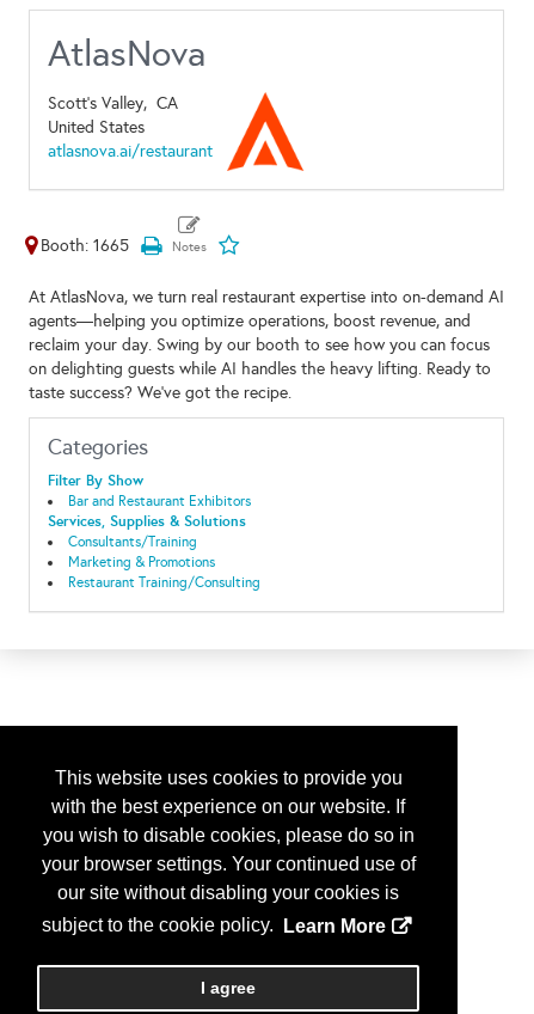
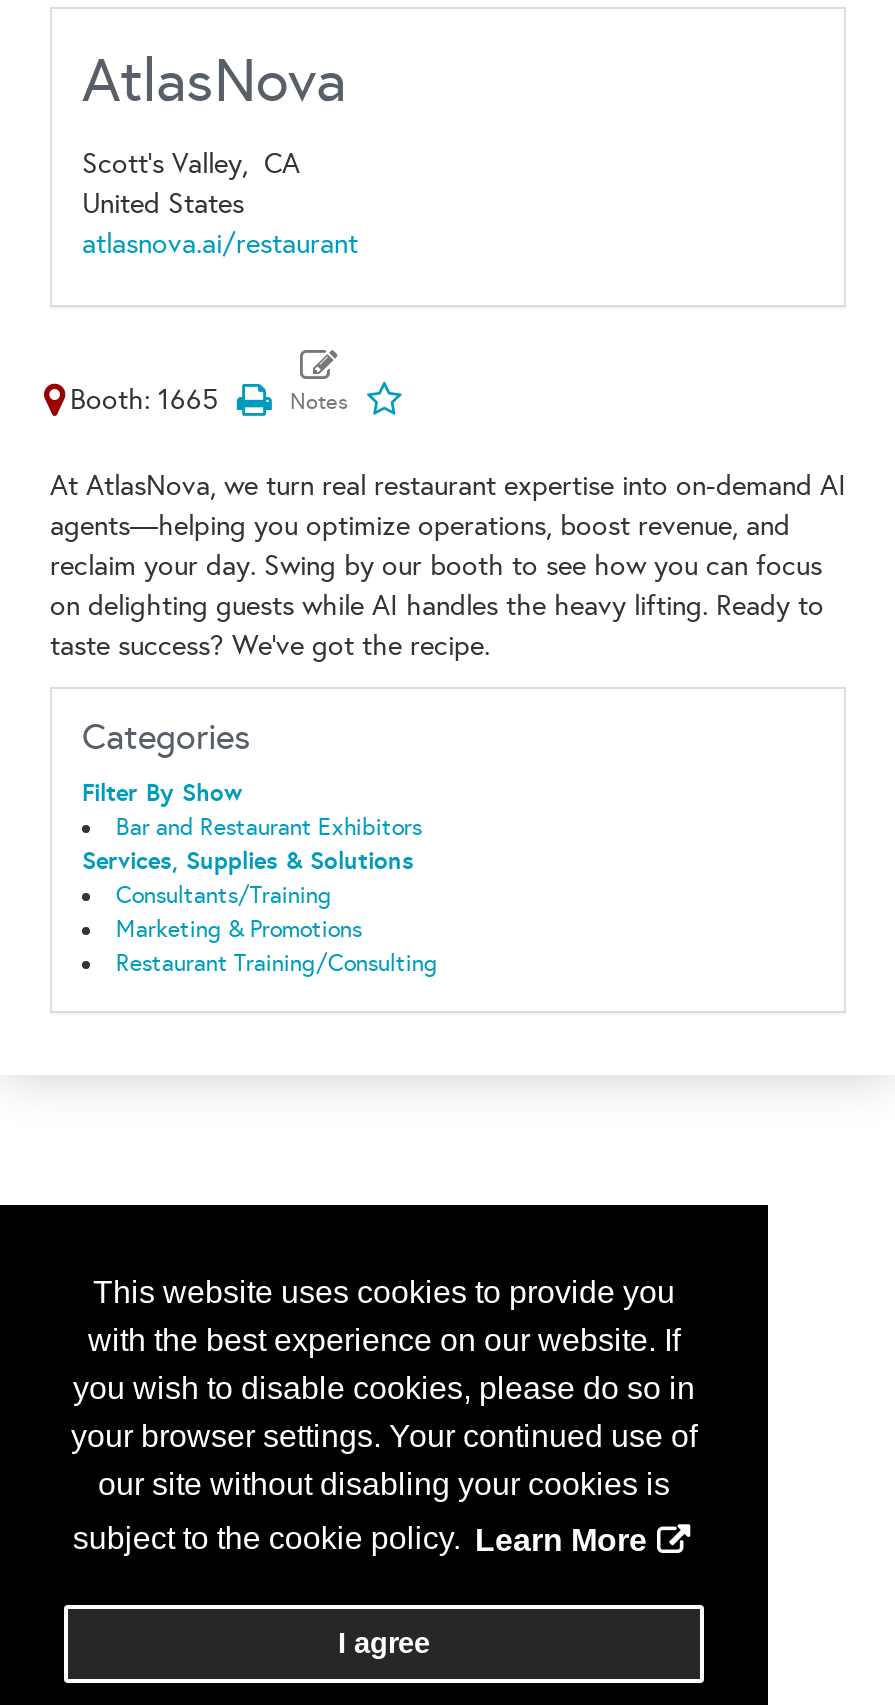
- [image]
